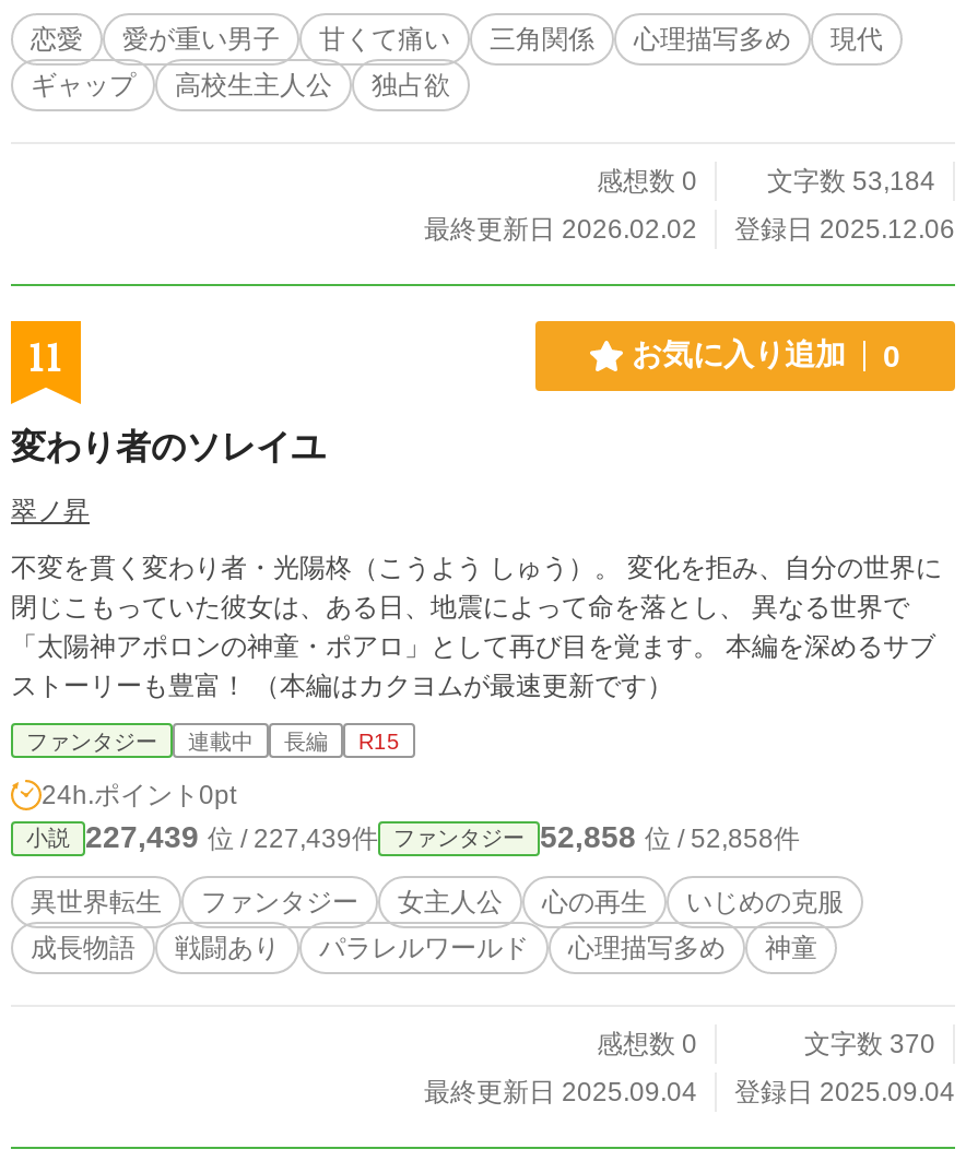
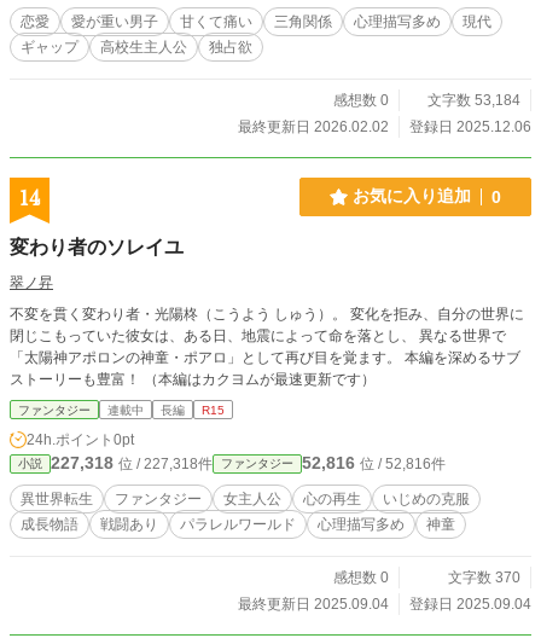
- 11
+ 14

- 227,439位 / 227,439件
+ 227,318位 / 227,318件

- 52,858位 / 52,858件
+ 52,816位 / 52,816件
